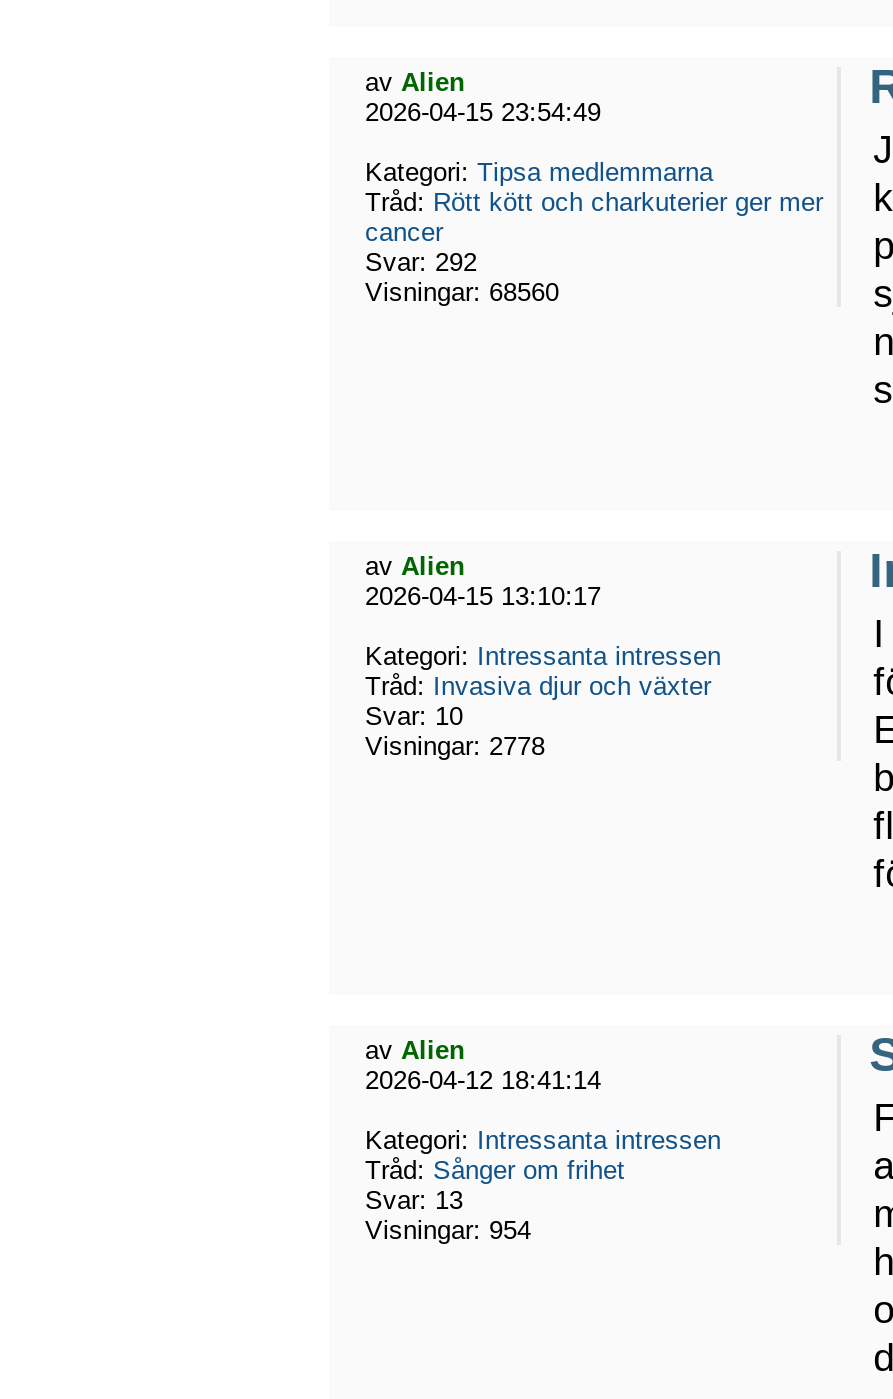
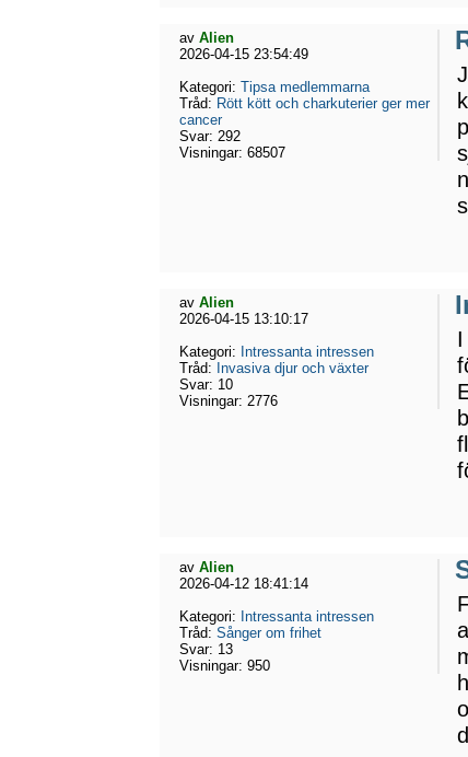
- Visningar: 68560
+ Visningar: 68507

- Visningar: 2778
+ Visningar: 2776

- Visningar: 954
+ Visningar: 950
